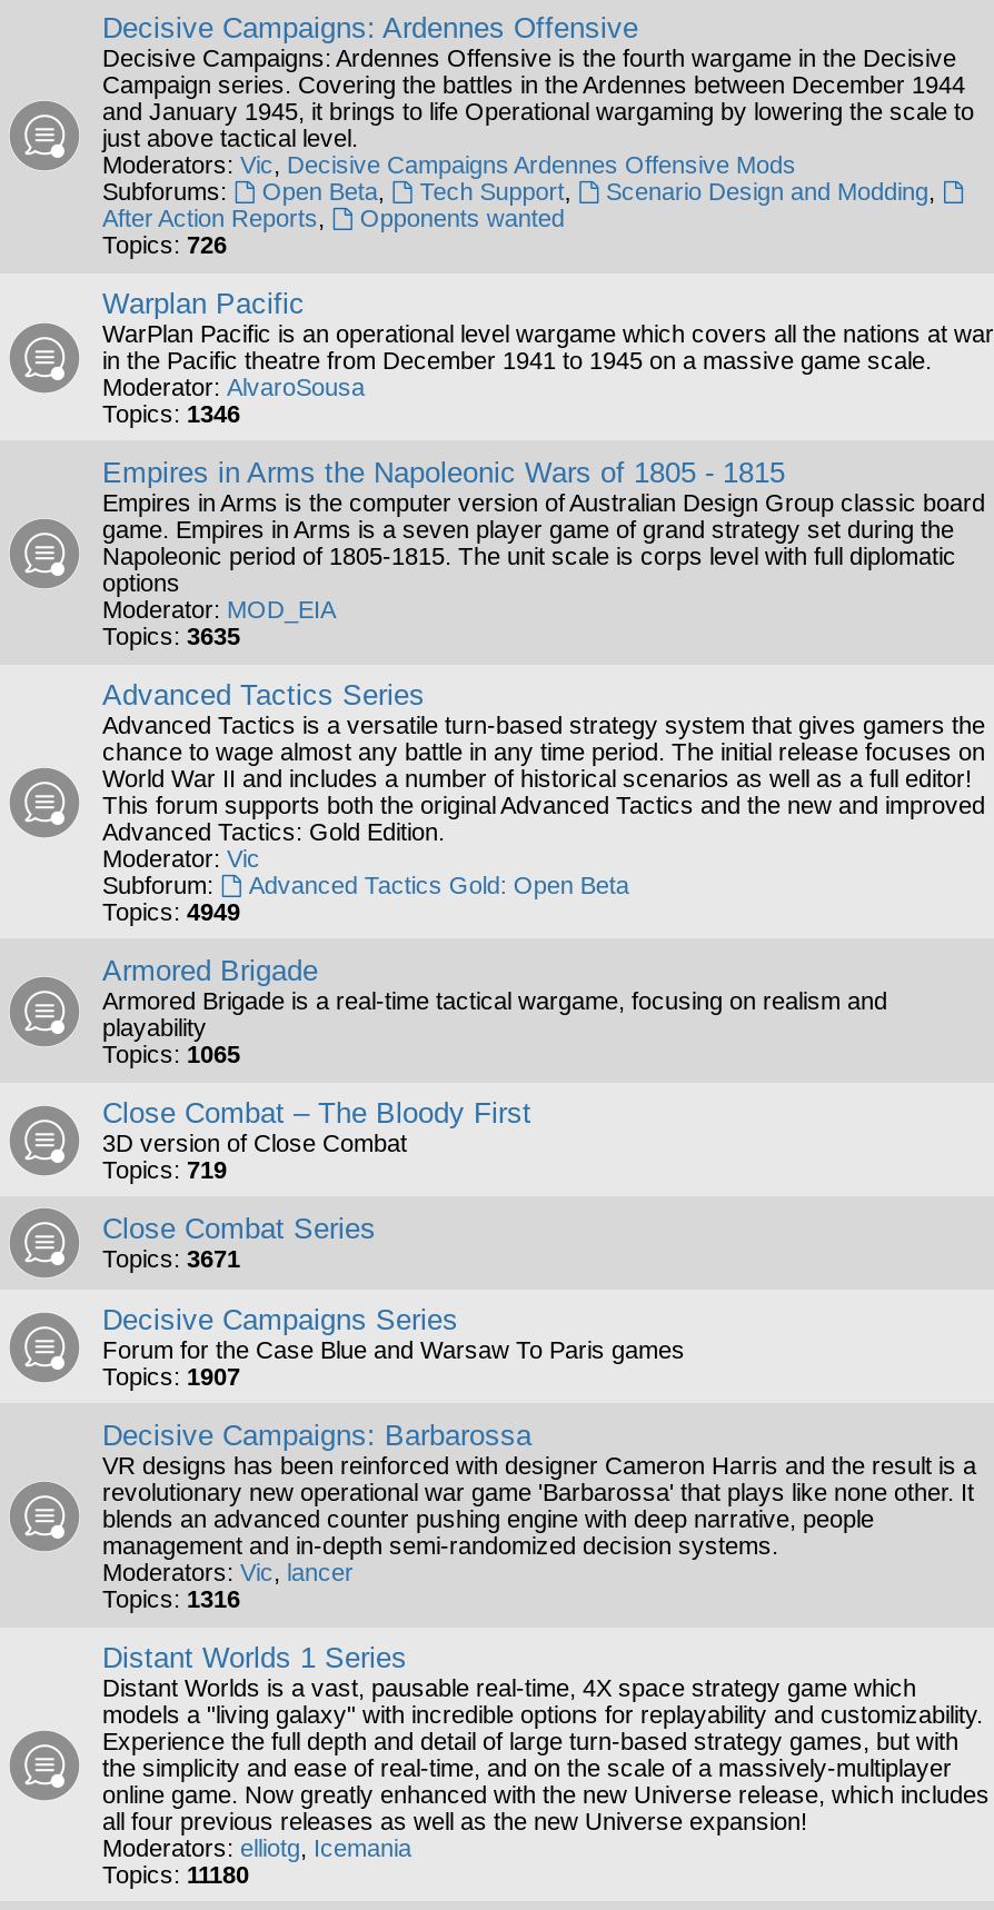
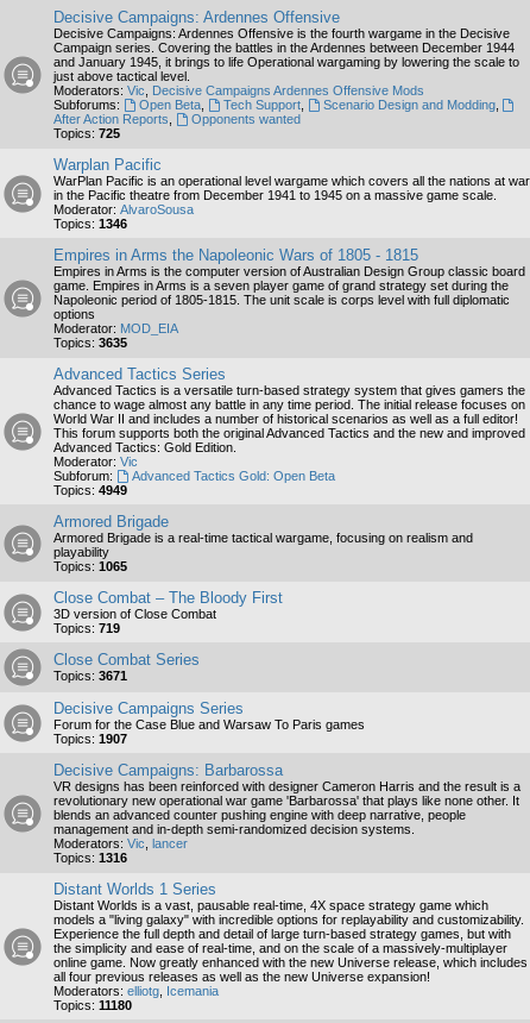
- Topics: 726
+ Topics: 725
